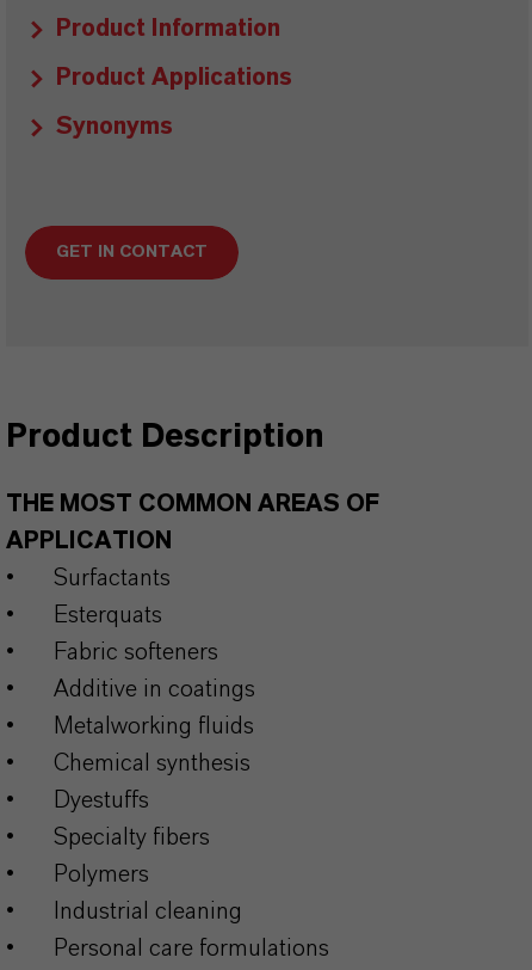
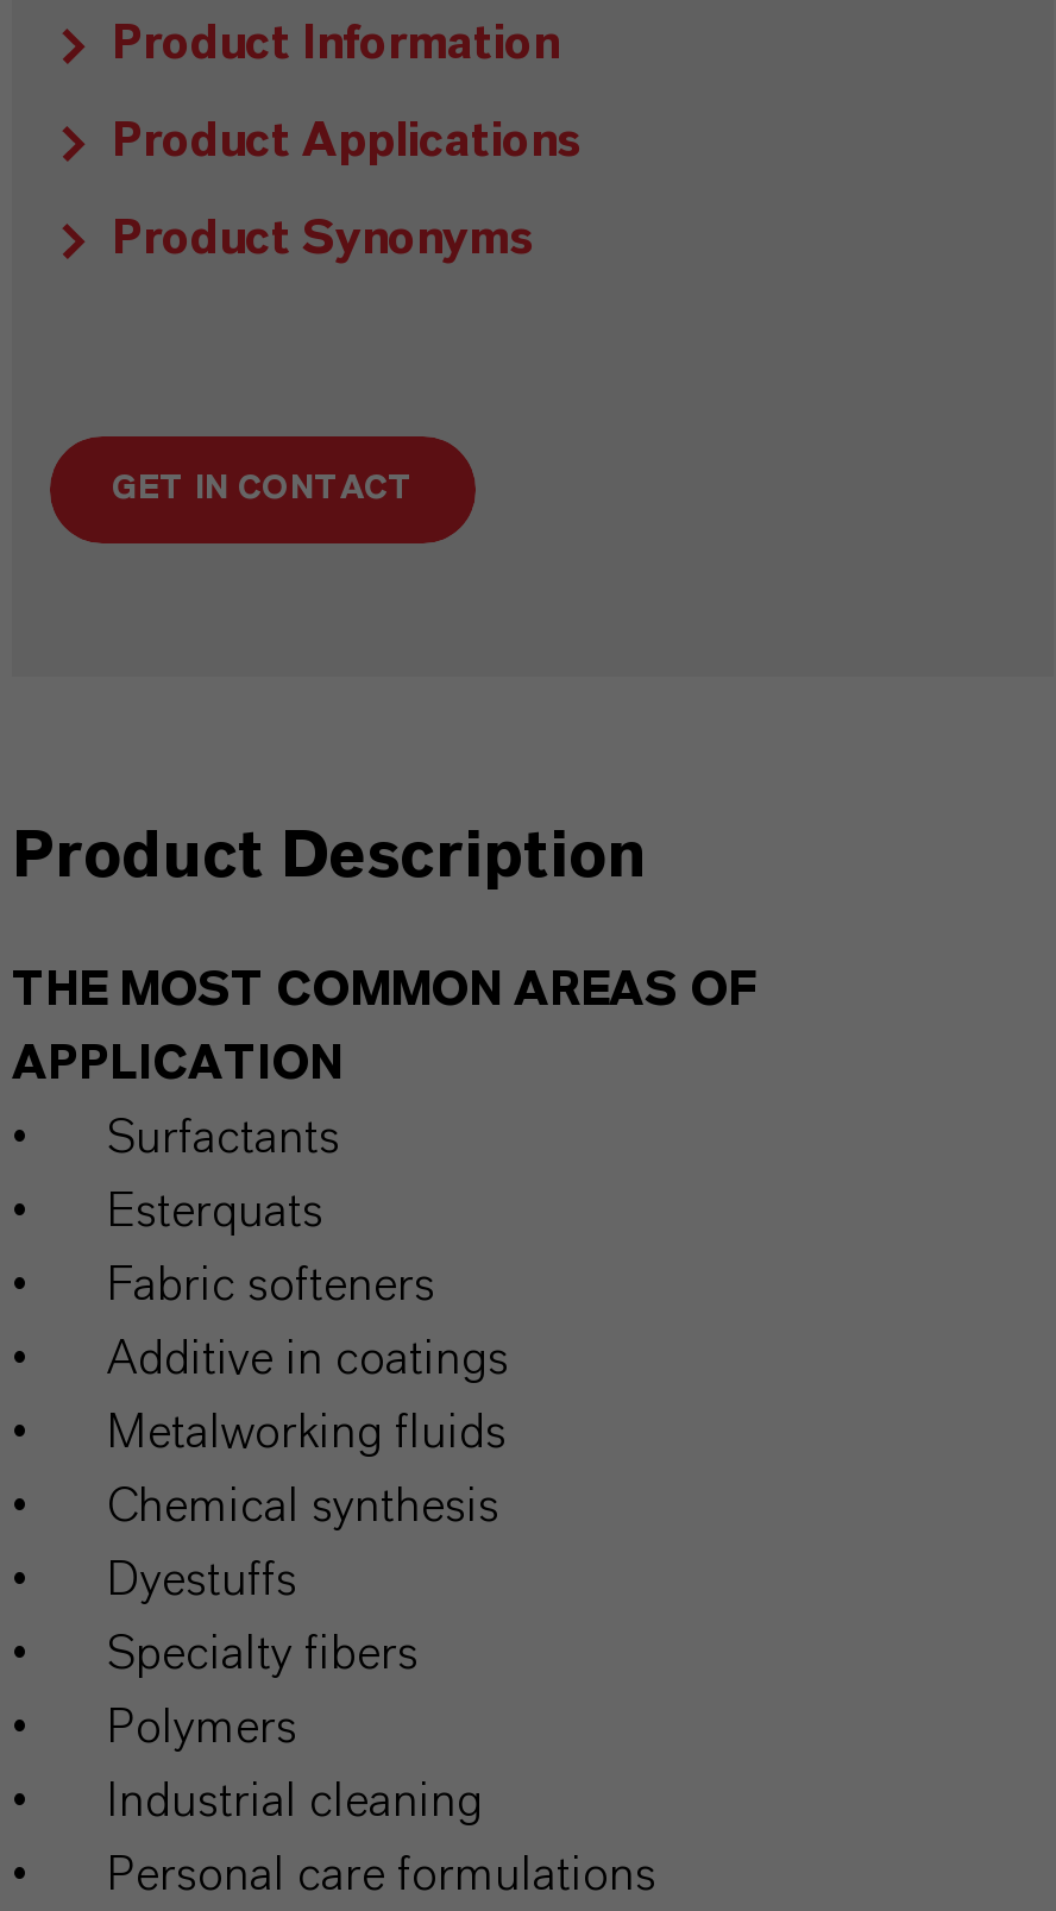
- Synonyms
+ Product Synonyms
